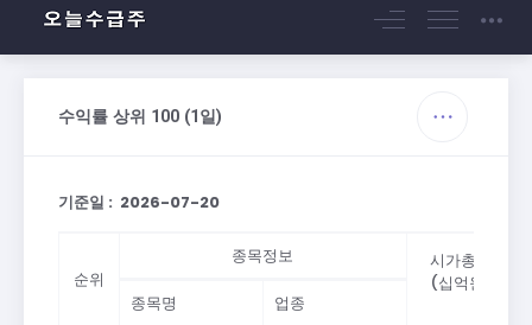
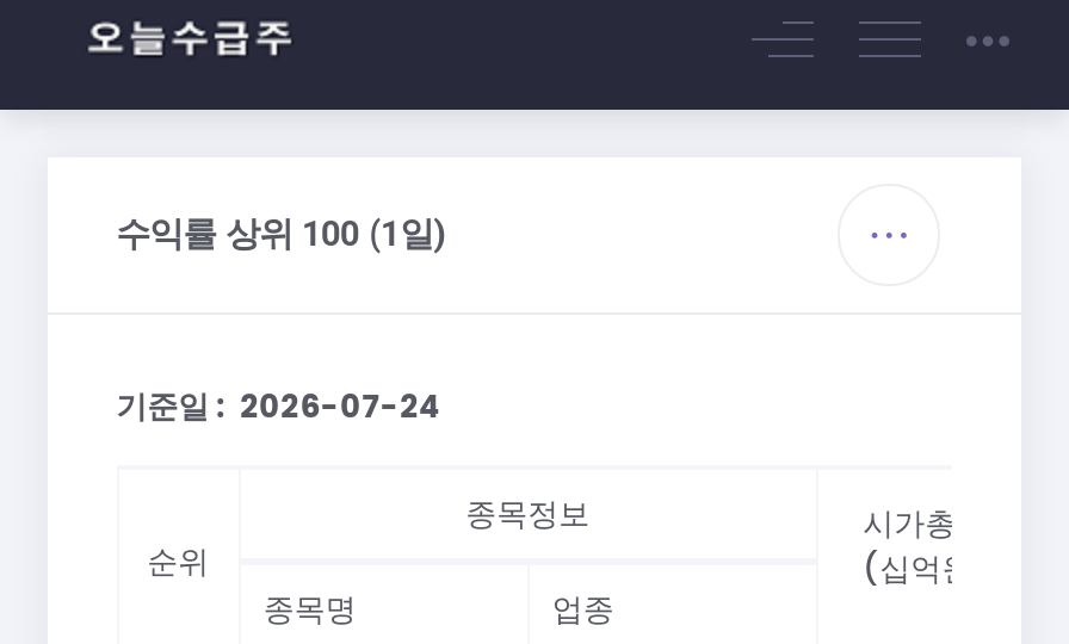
- 기준일 : 2026-07-20
+ 기준일 : 2026-07-24
